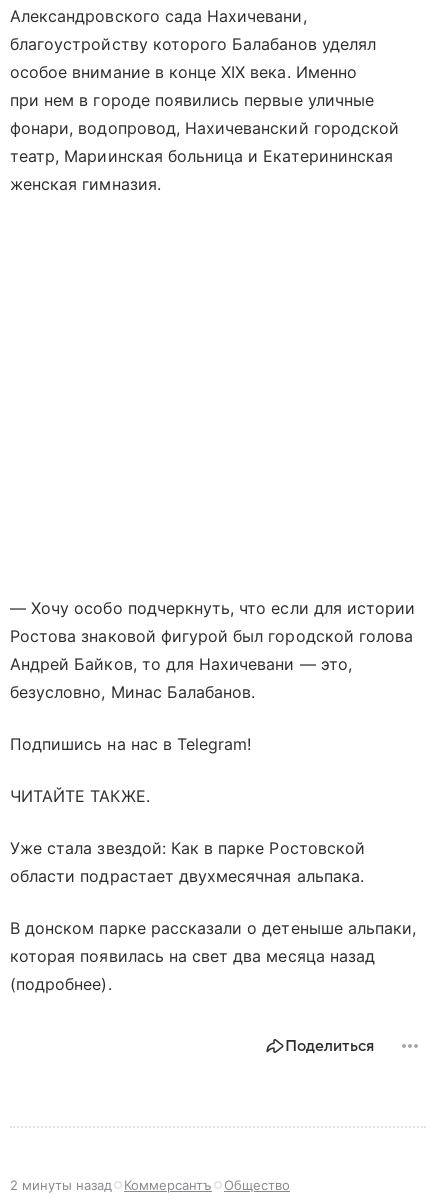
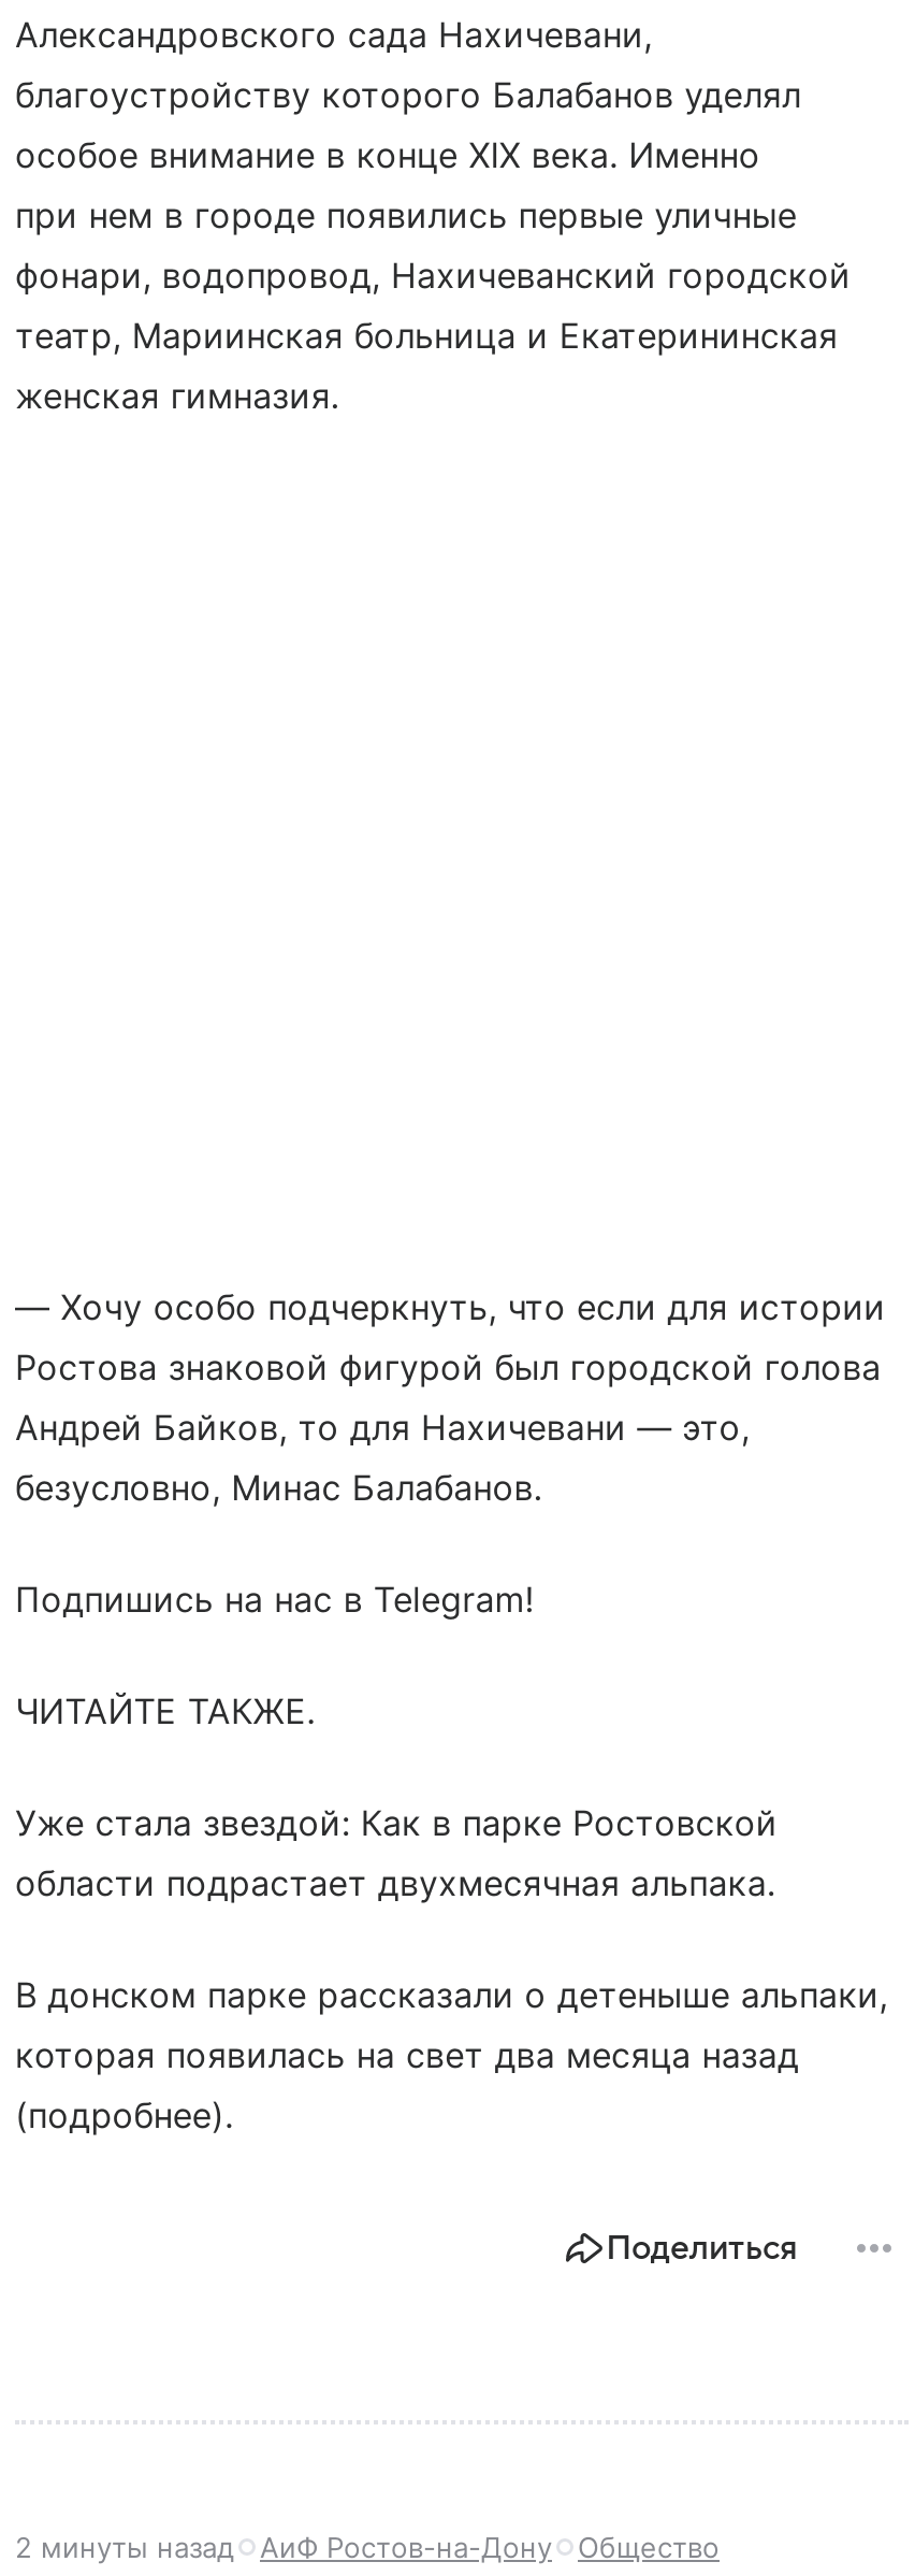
- Коммерсантъ
+ АиФ Ростов-на-Дону
